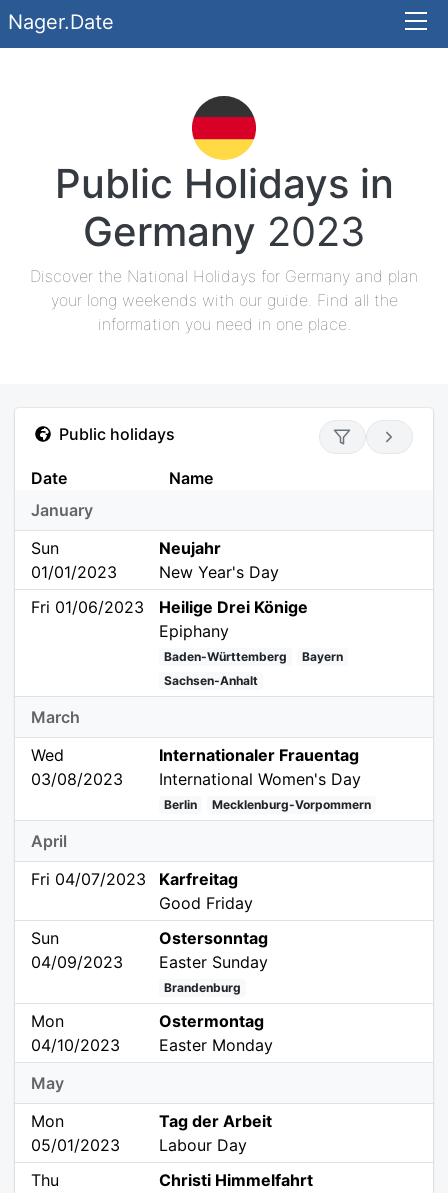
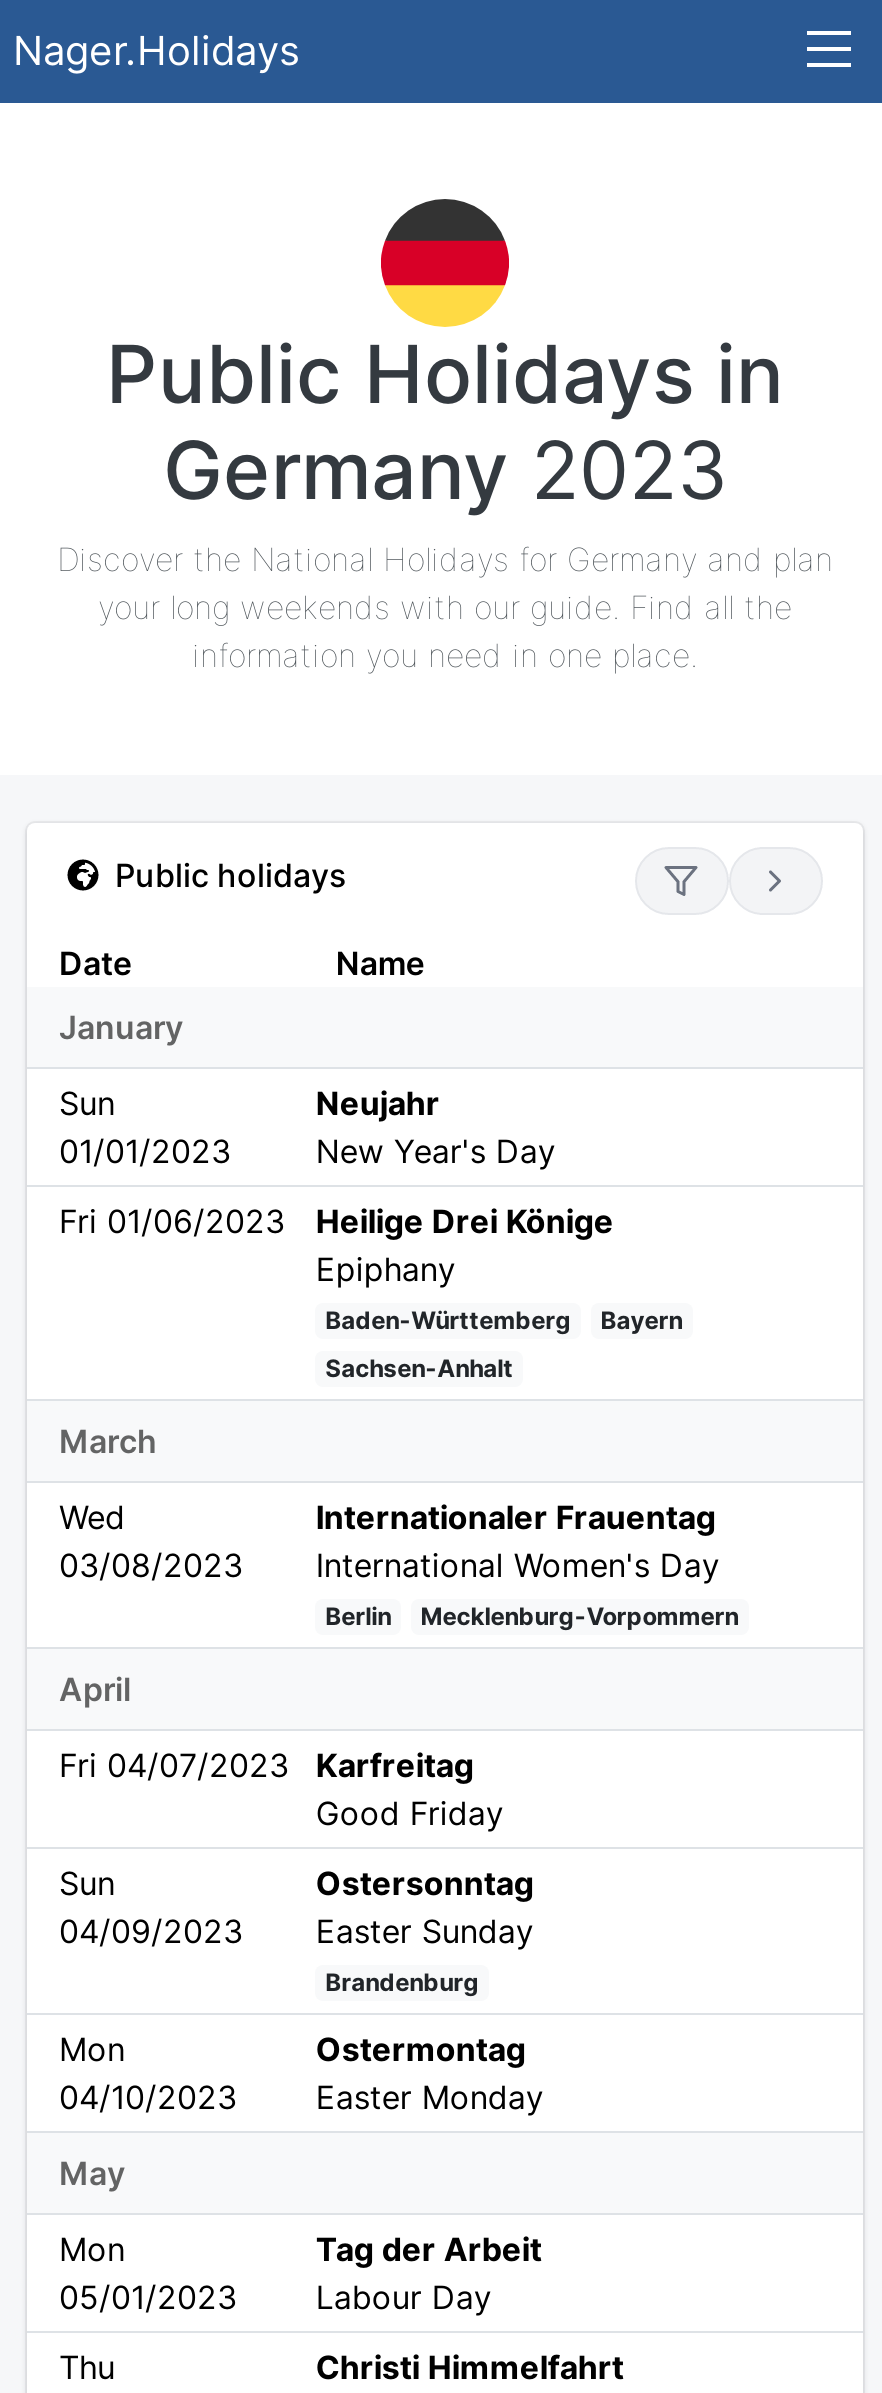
- Nager.Date
+ Nager.Holidays
